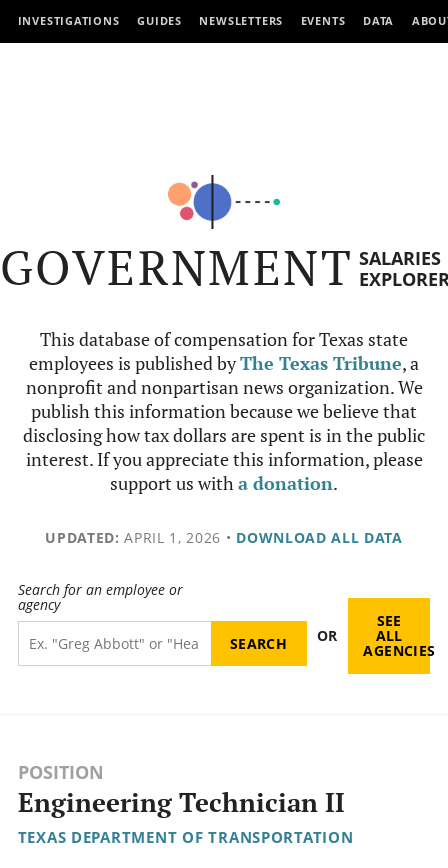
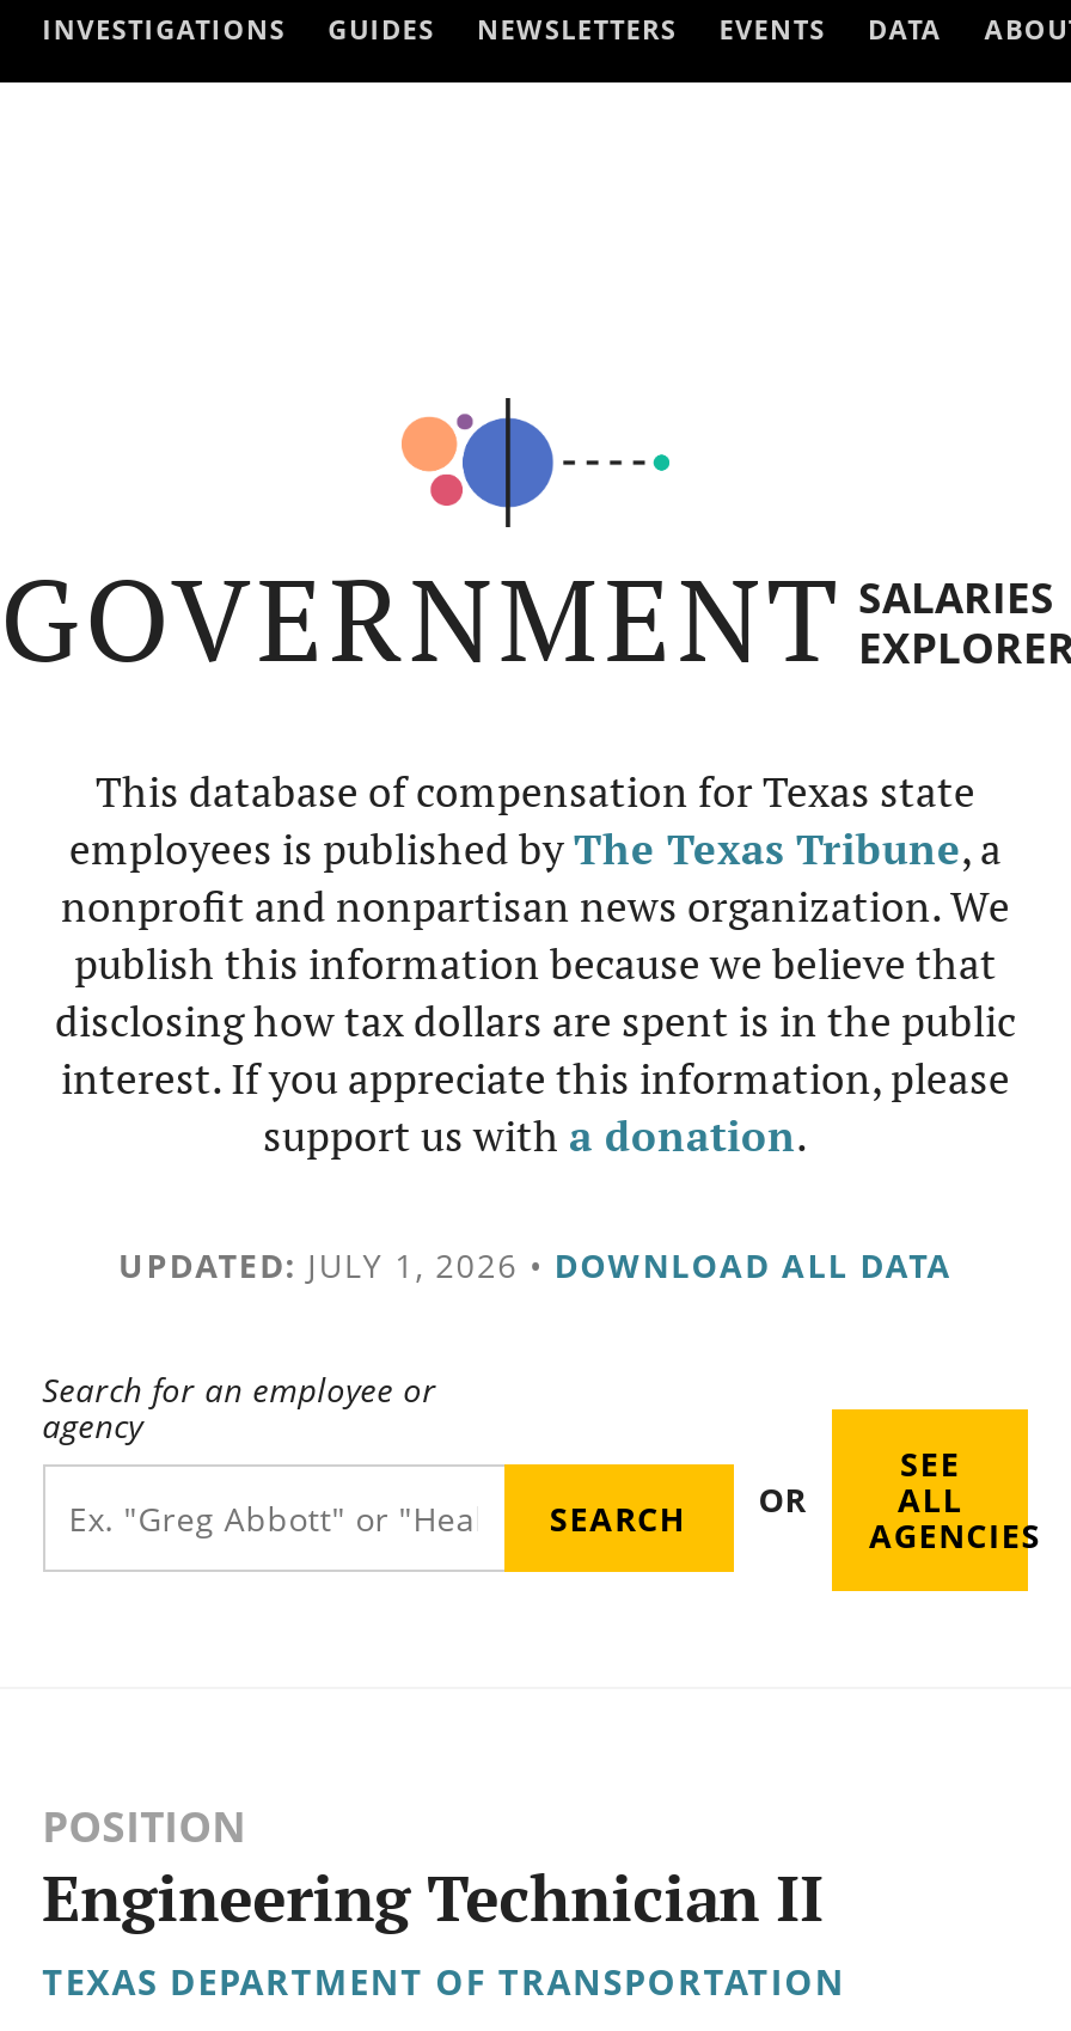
- UPDATED: APRIL 1, 2026 • DOWNLOAD ALL DATA
+ UPDATED: JULY 1, 2026 • DOWNLOAD ALL DATA
